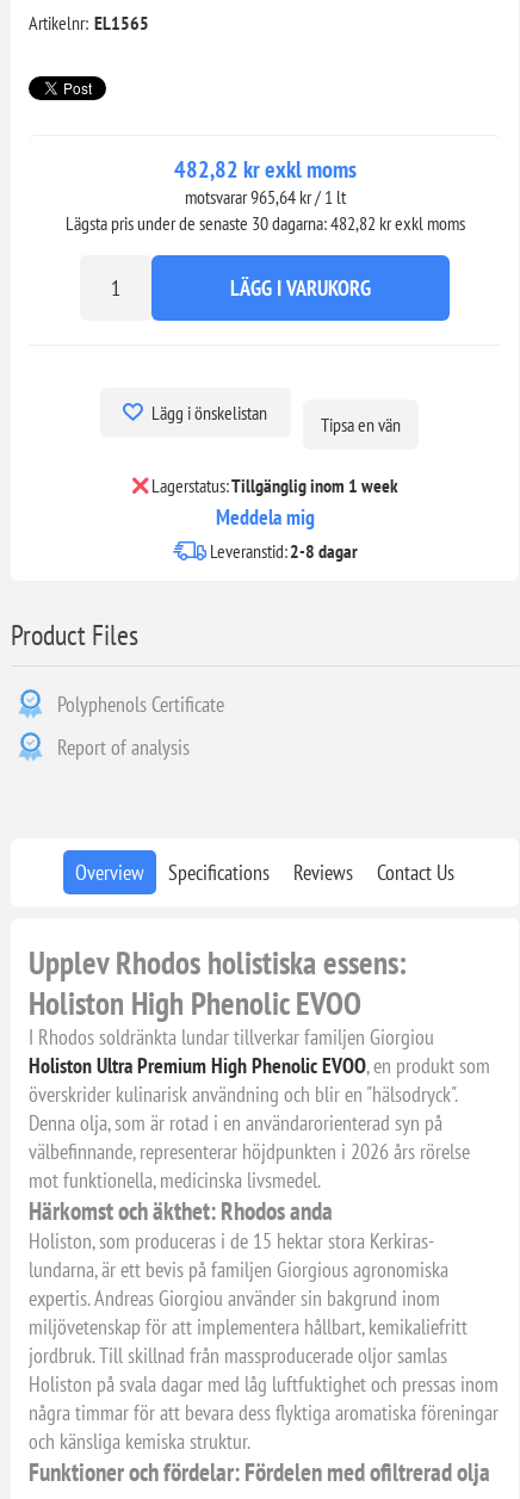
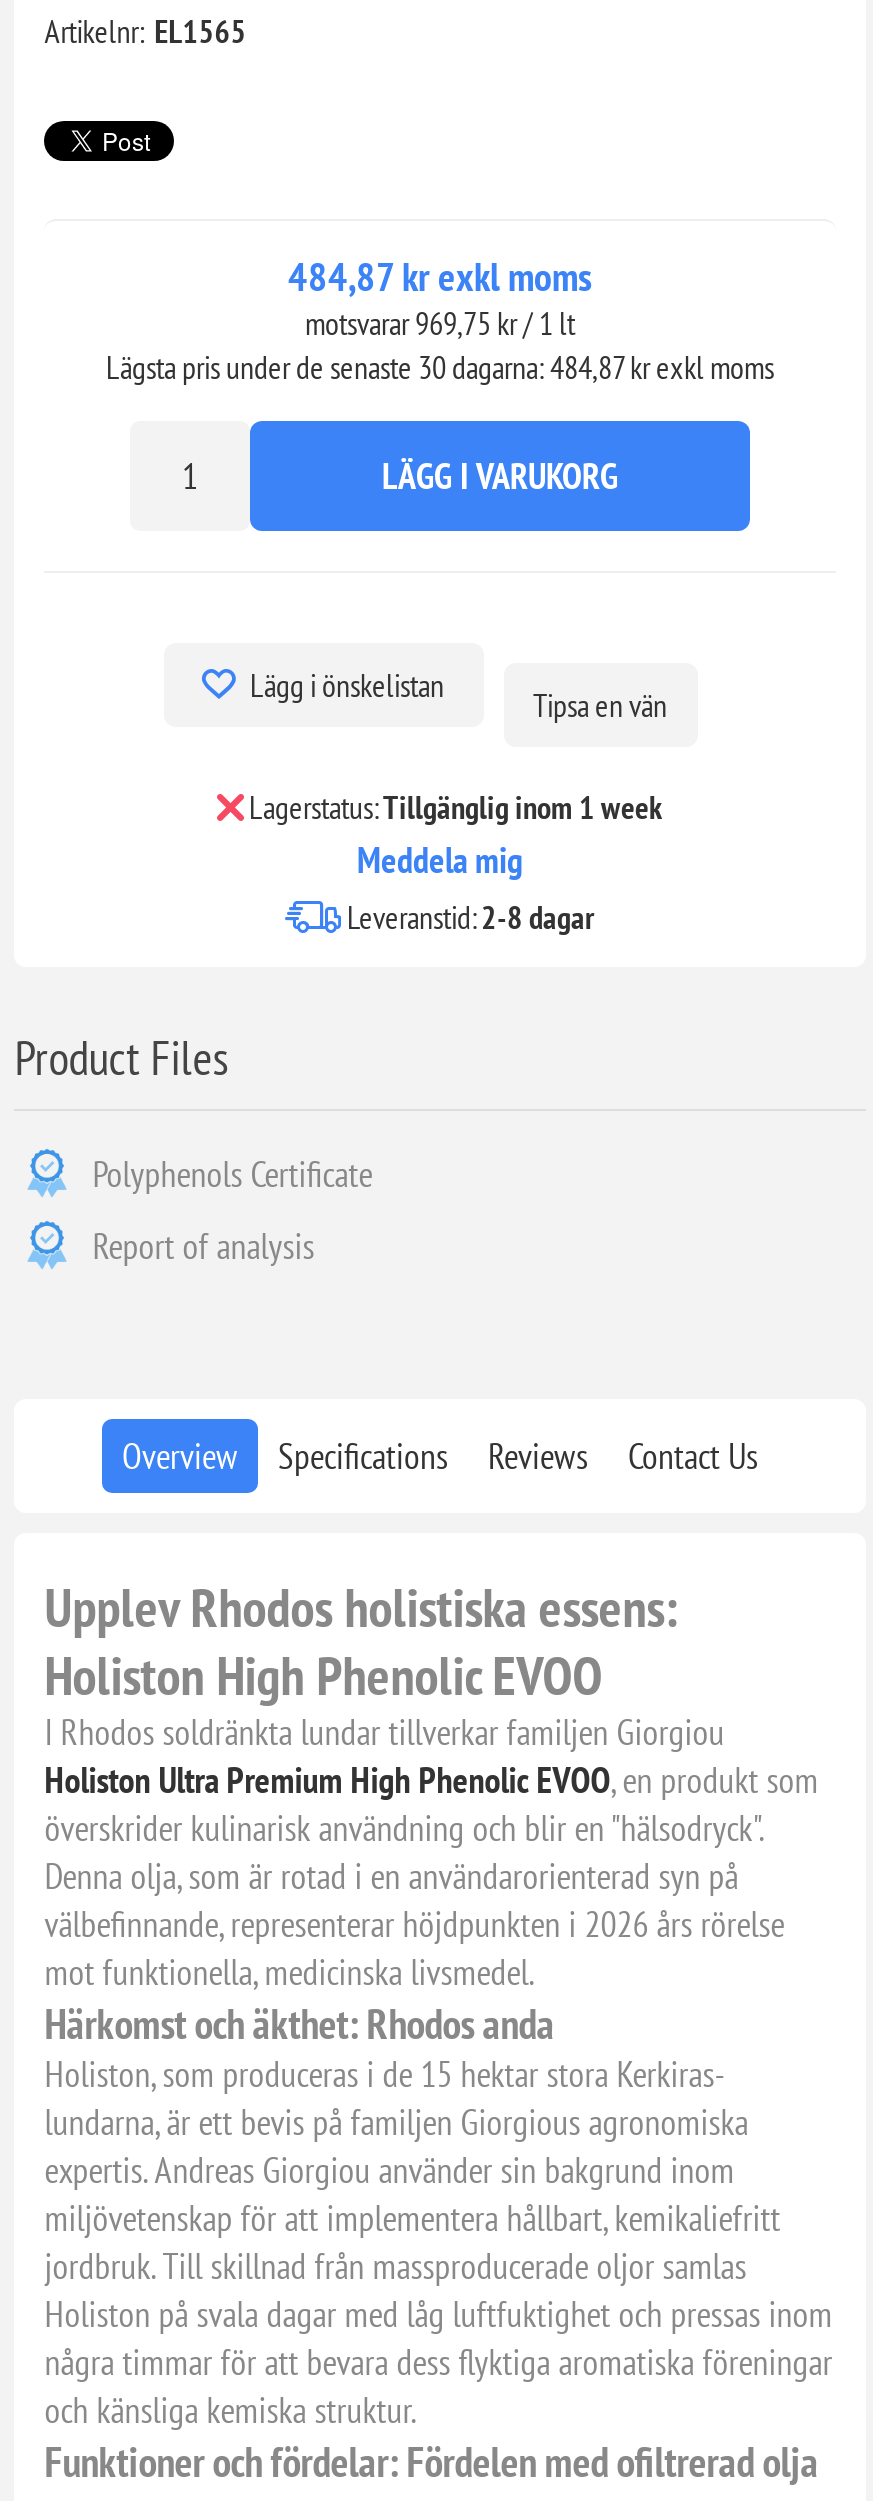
- 482,82 kr exkl moms
+ 484,87 kr exkl moms

- motsvarar 965,64 kr / 1 lt
+ motsvarar 969,75 kr / 1 lt

- Lägsta pris under de senaste 30 dagarna: 482,82 kr exkl moms
+ Lägsta pris under de senaste 30 dagarna: 484,87 kr exkl moms
